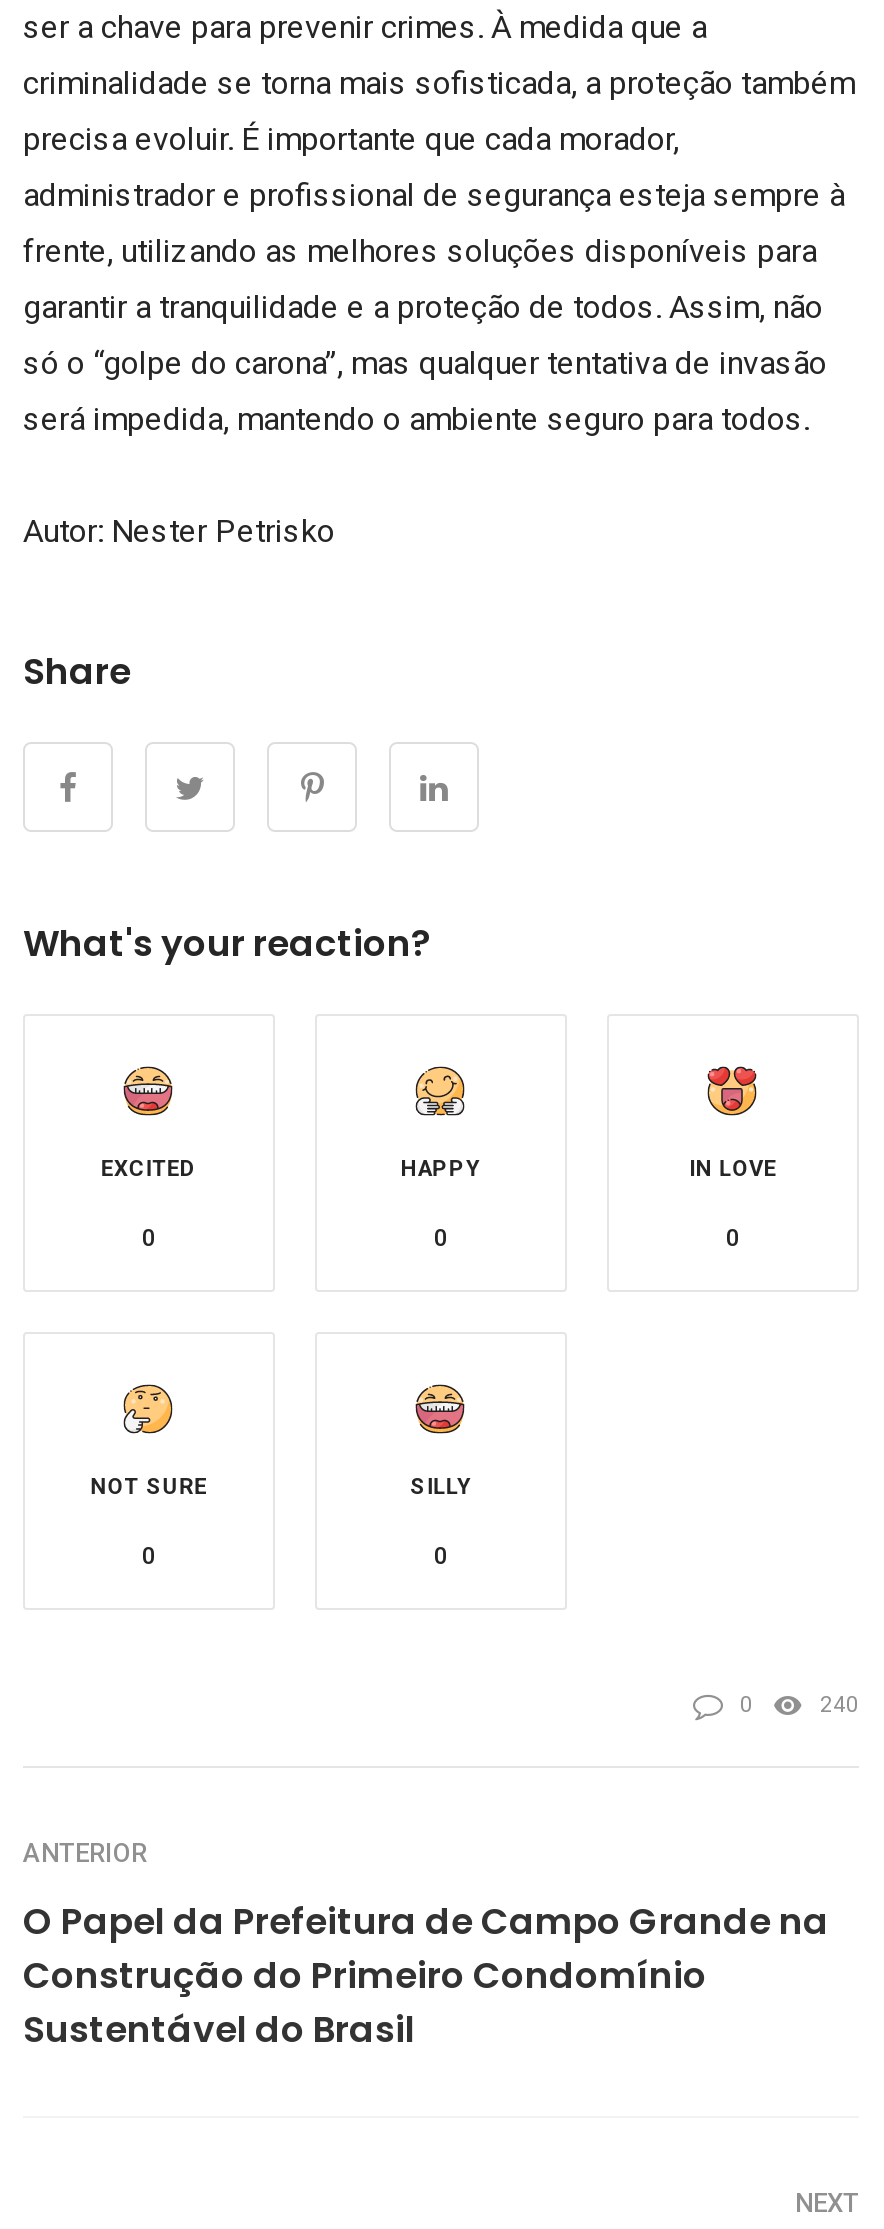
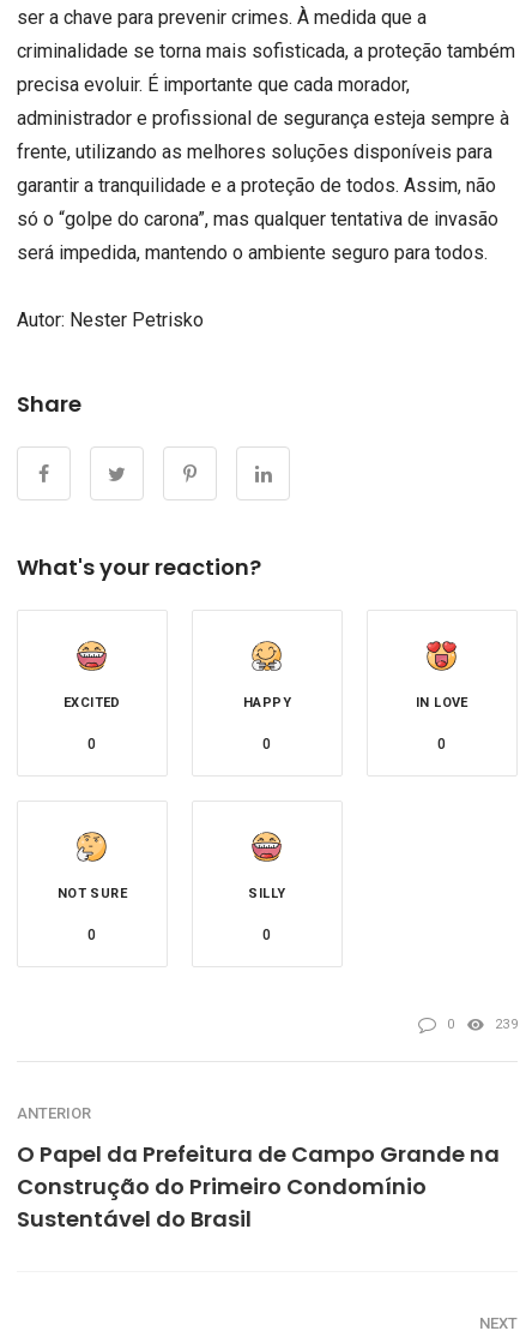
- 240
+ 239
